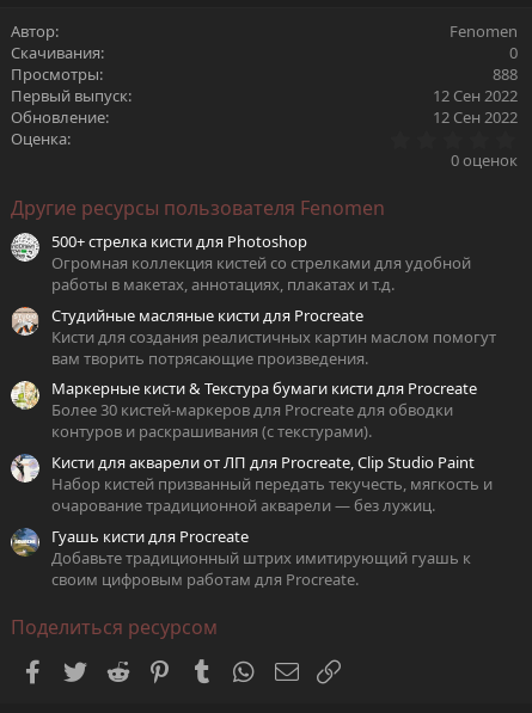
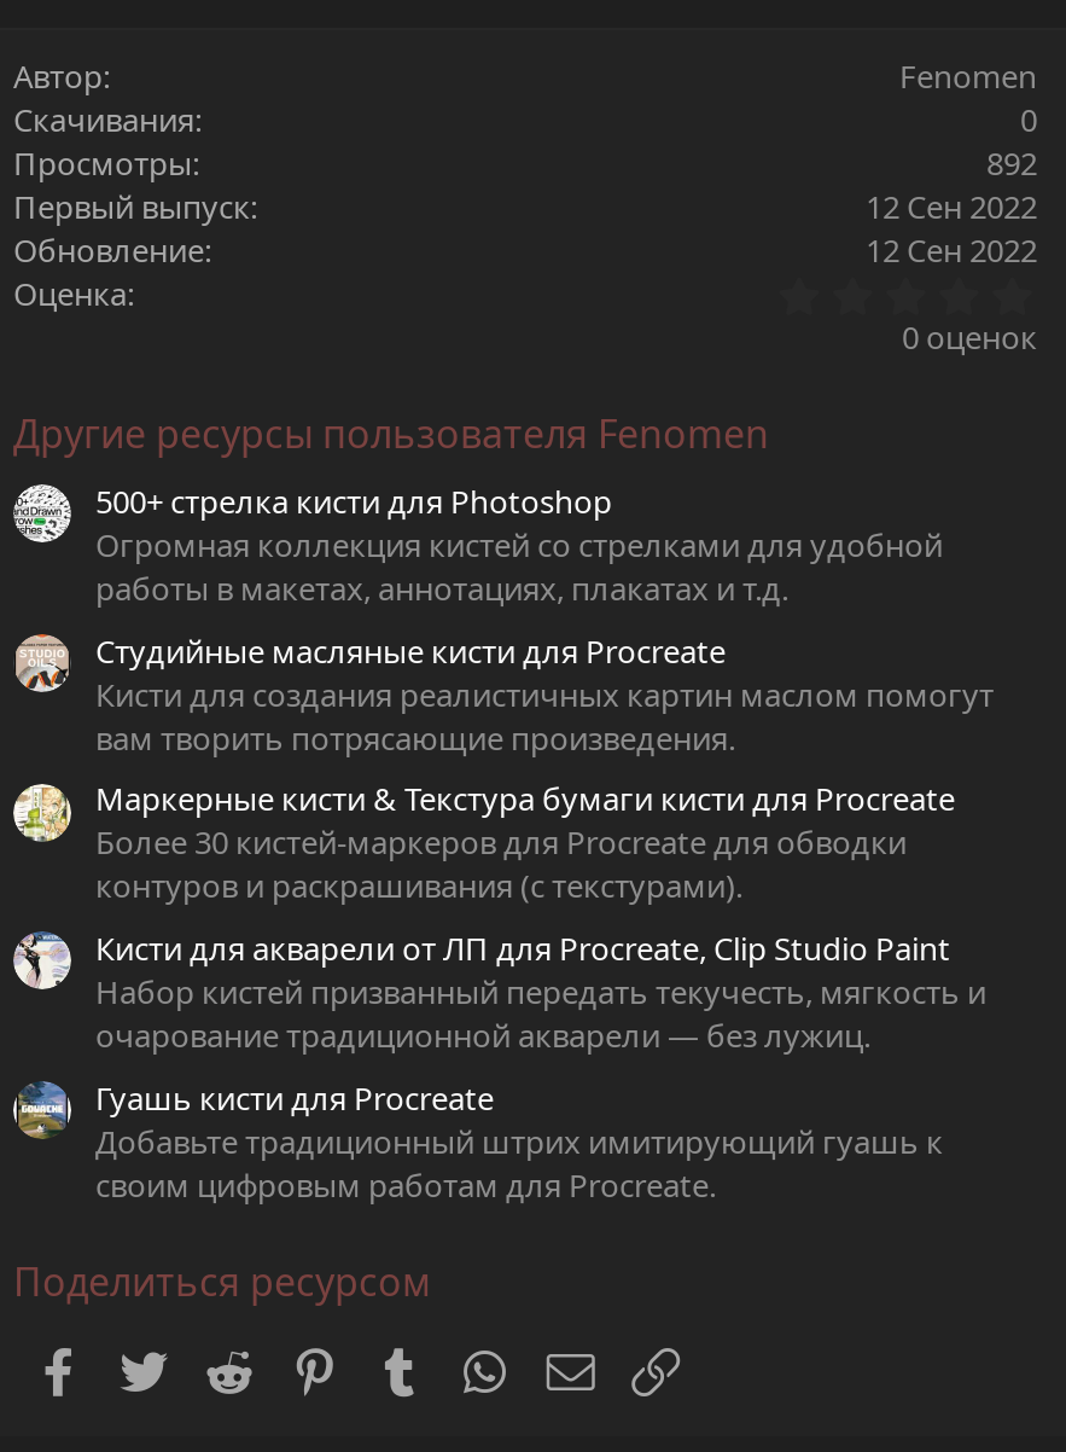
- 888
+ 892
